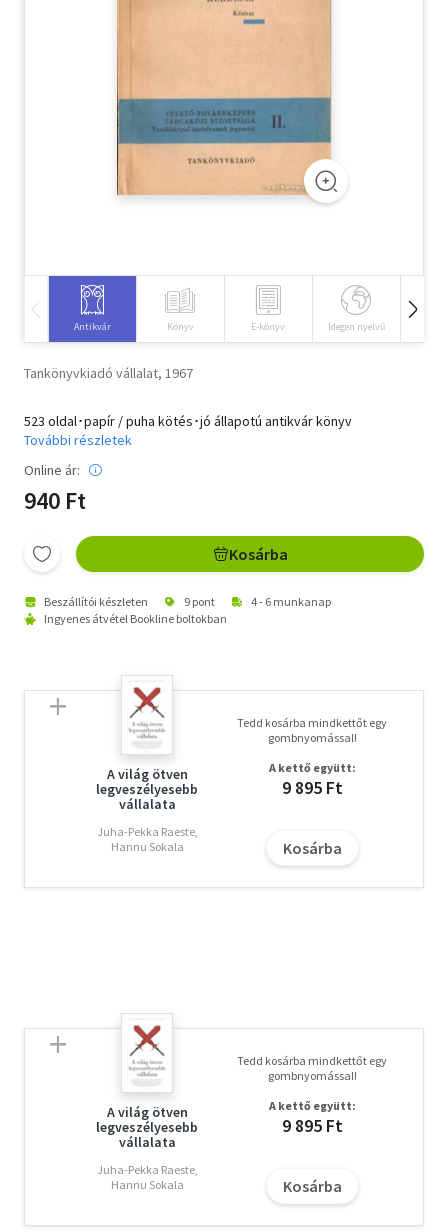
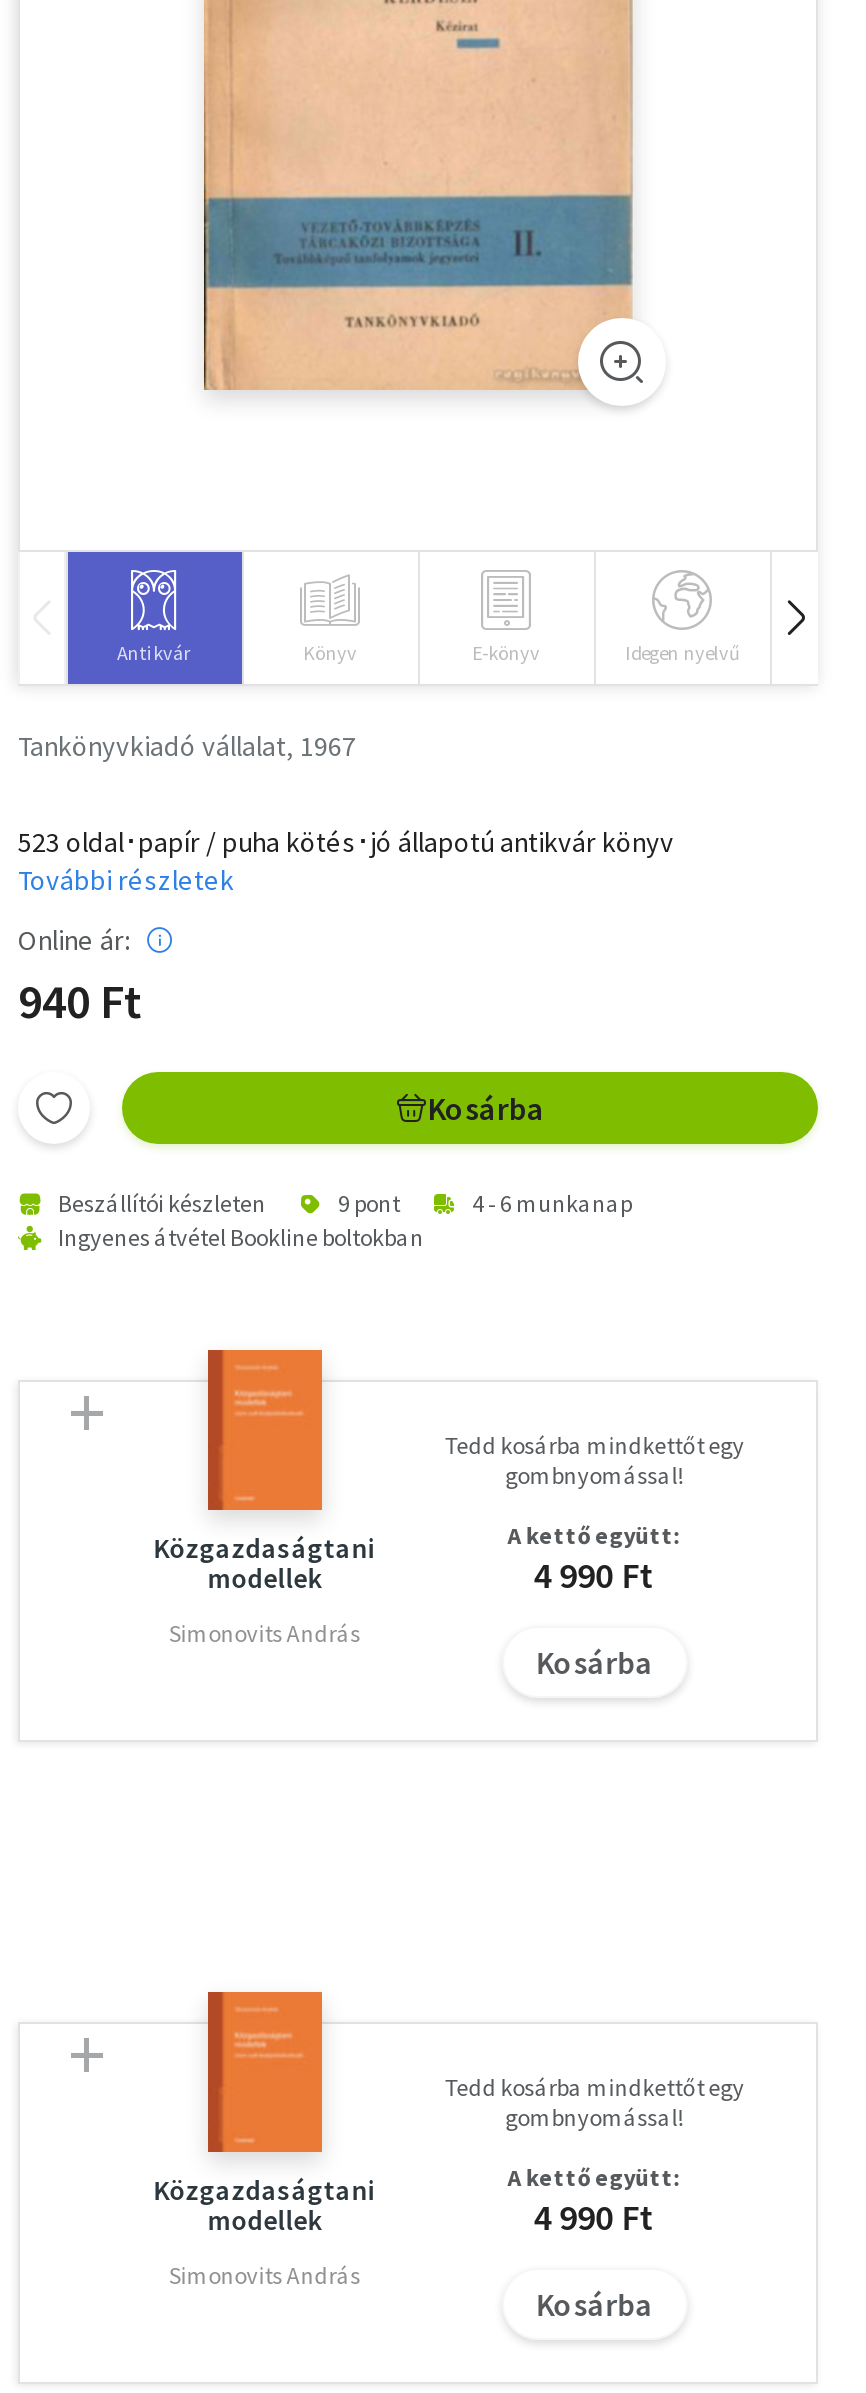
- [image]
- A világ ötven
- legveszélyesebb
- vállalata
+ [image]
+ Közgazdaságtani
+ modellek

- 9 895 Ft
+ 4 990 Ft

- Juha-Pekka Raeste,
- Hannu Sokala
+ Simonovits András

- [image]
- A világ ötven
- legveszélyesebb
- vállalata
+ [image]
+ Közgazdaságtani
+ modellek

- 9 895 Ft
+ 4 990 Ft

- Juha-Pekka Raeste,
- Hannu Sokala
+ Simonovits András
